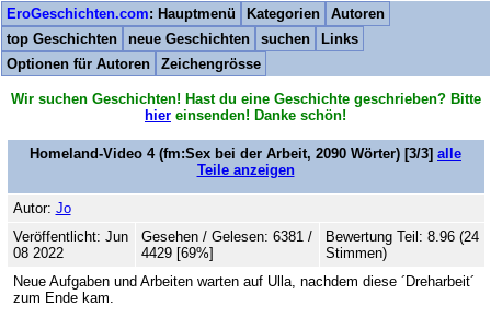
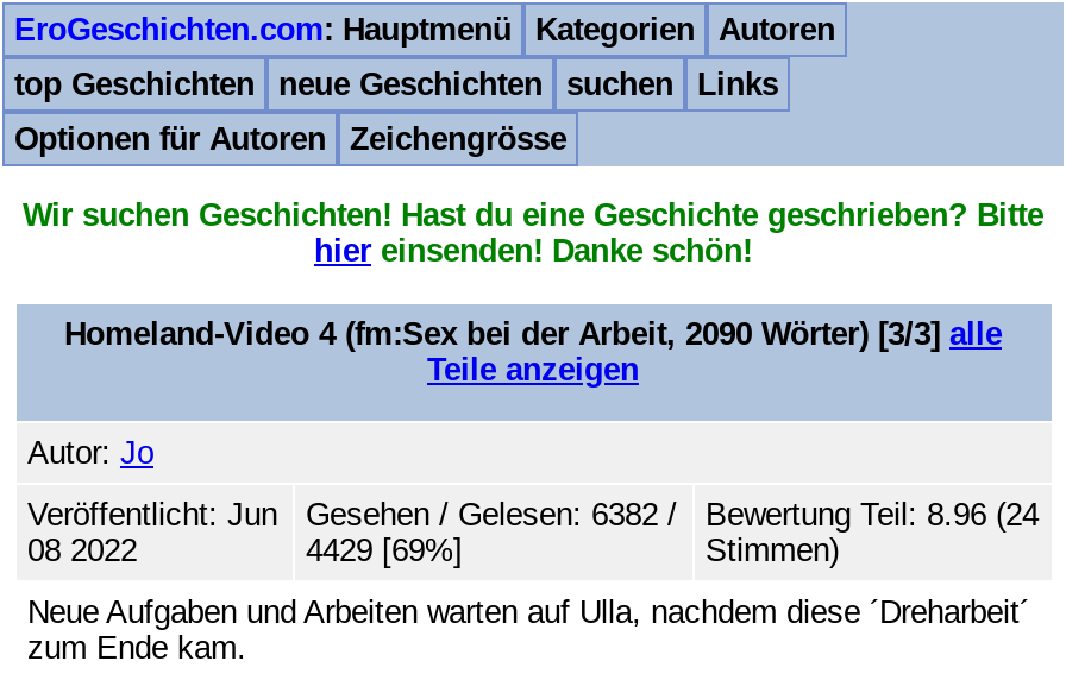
- Gesehen / Gelesen: 6381 /
+ Gesehen / Gelesen: 6382 /
